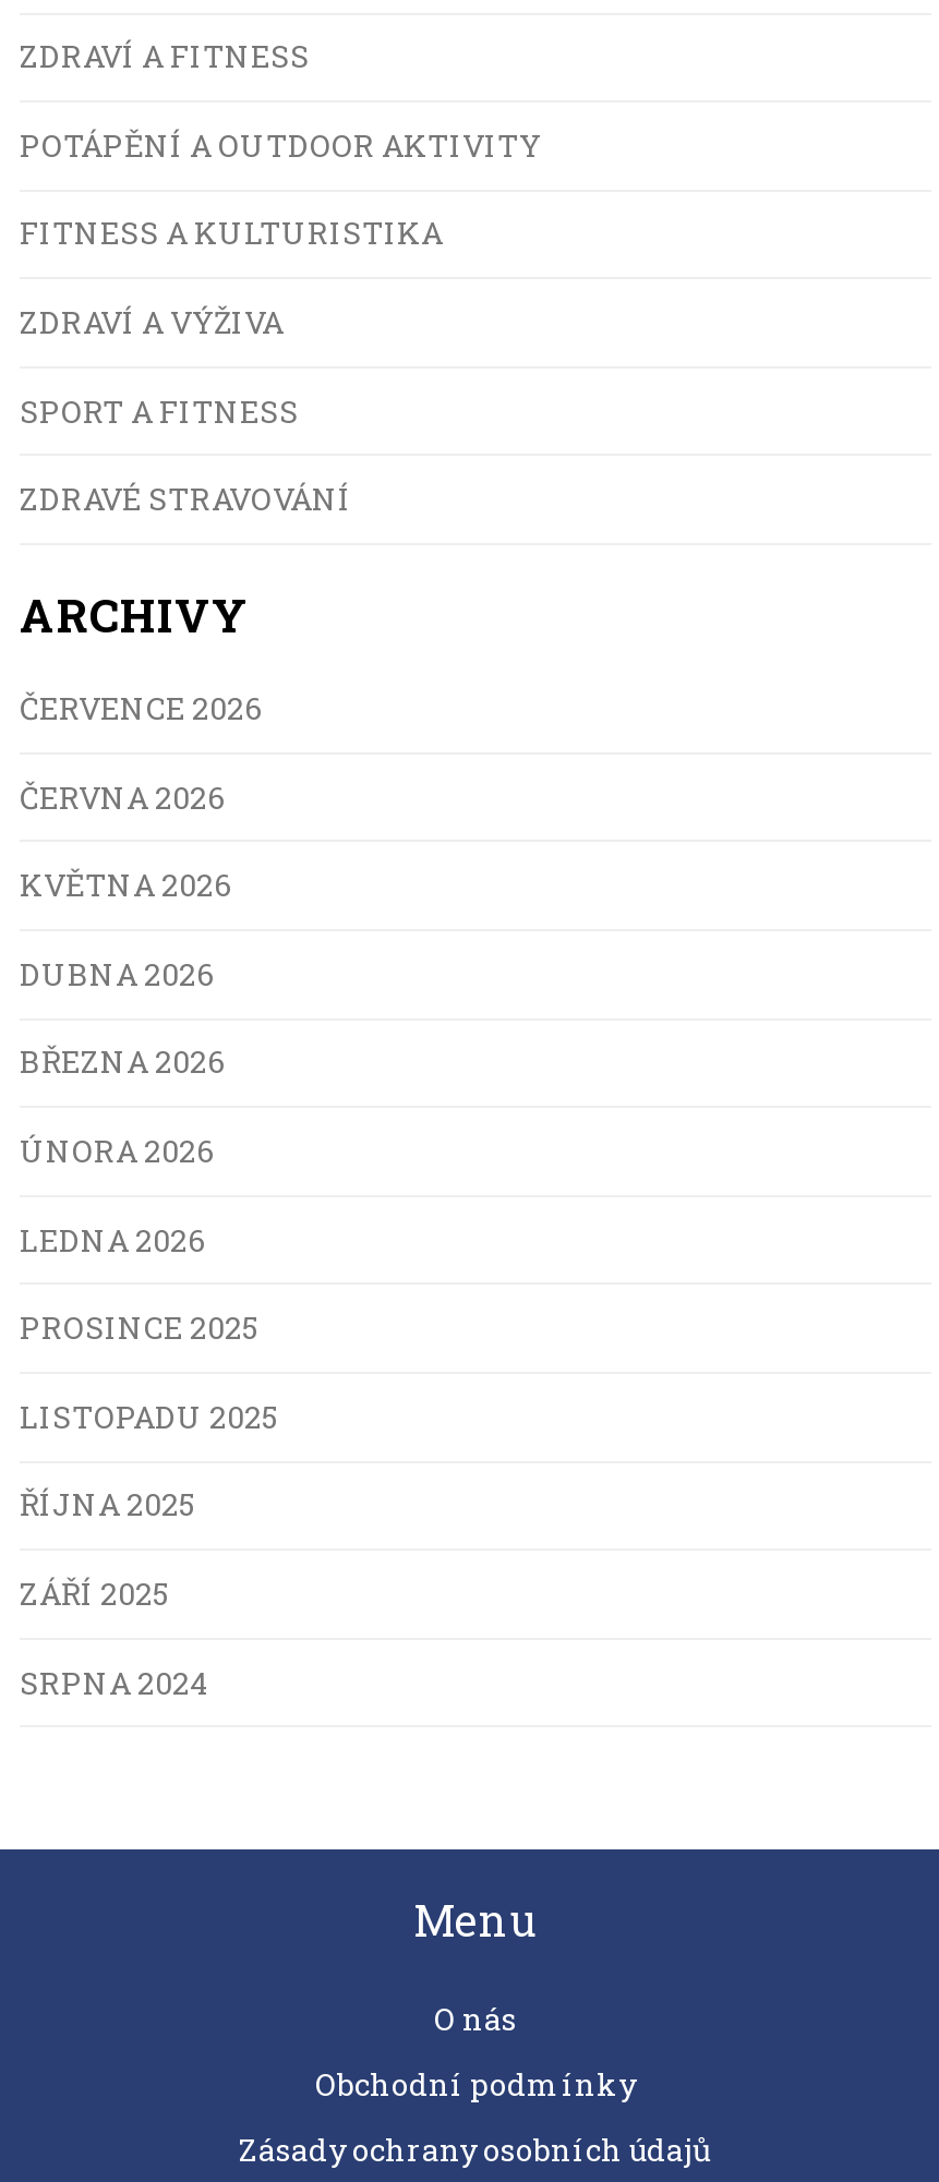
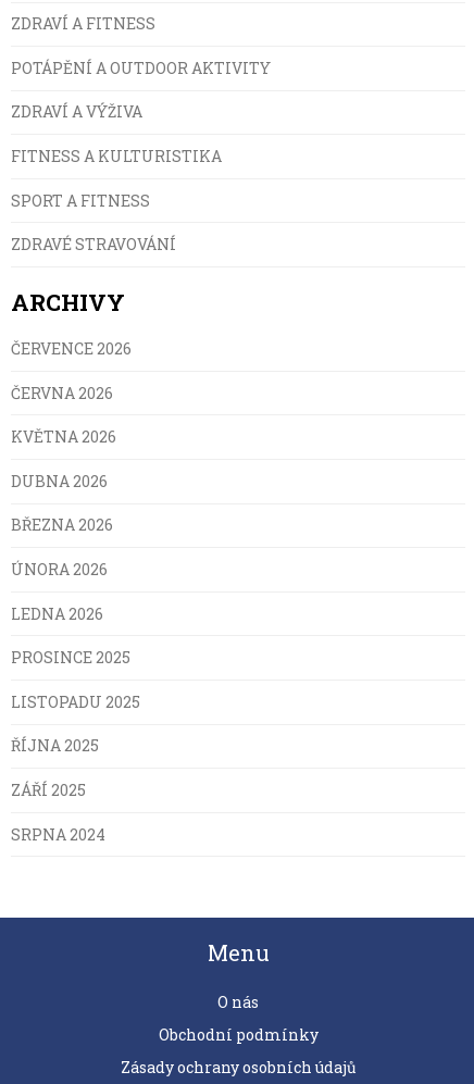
moved down: FITNESS A KULTURISTIKA

moved up: ZDRAVÍ A VÝŽIVA
